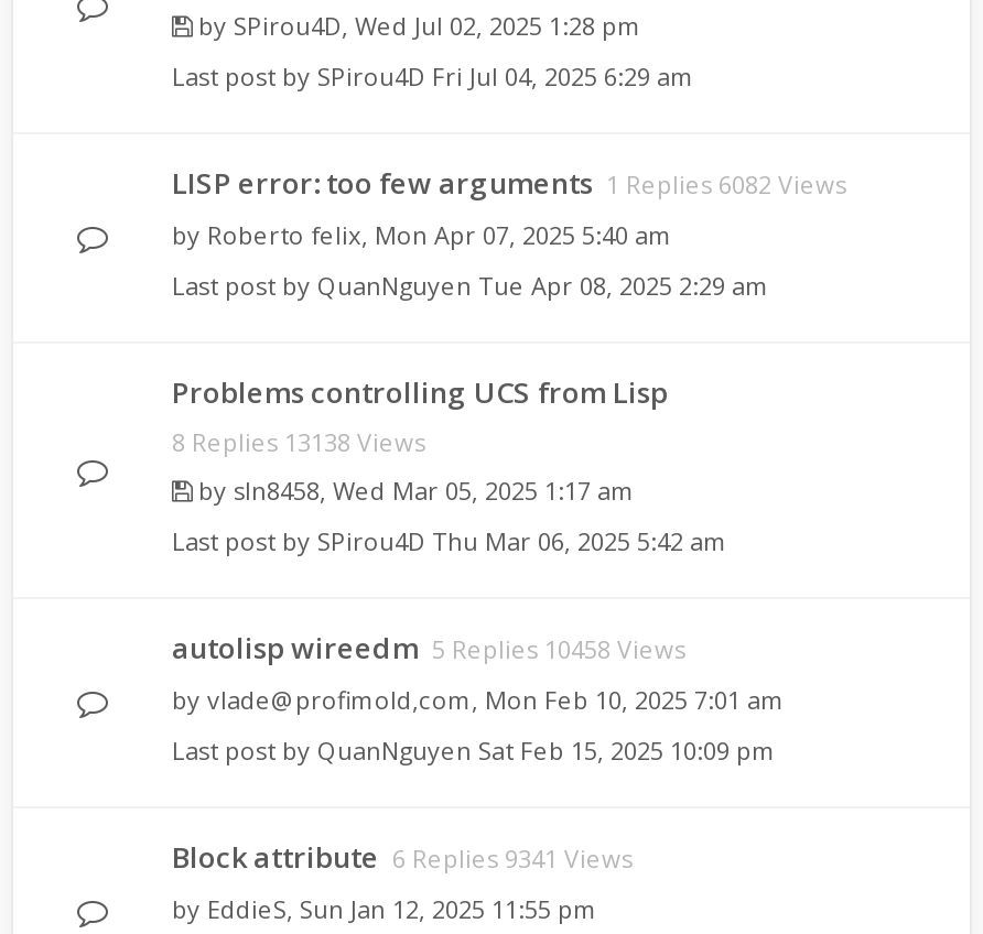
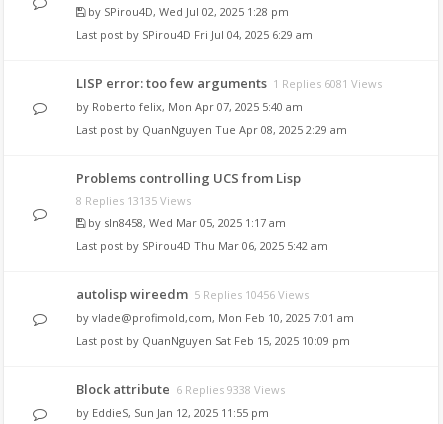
- LISP error: too few arguments 1 Replies 6082 Views
+ LISP error: too few arguments 1 Replies 6081 Views

- 8 Replies 13138 Views
+ 8 Replies 13135 Views

- autolisp wireedm 5 Replies 10458 Views
+ autolisp wireedm 5 Replies 10456 Views

- Block attribute 6 Replies 9341 Views
+ Block attribute 6 Replies 9338 Views
